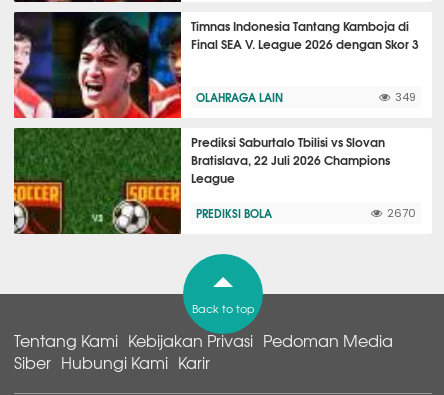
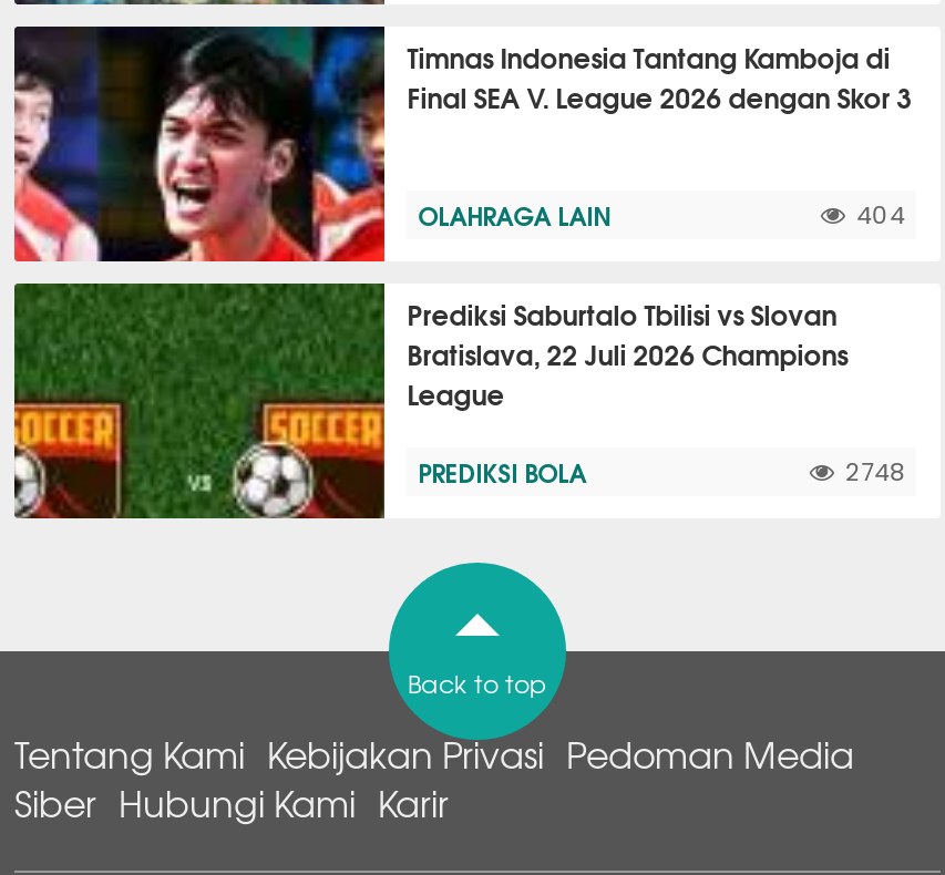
- 349
+ 404

- 2670
+ 2748
